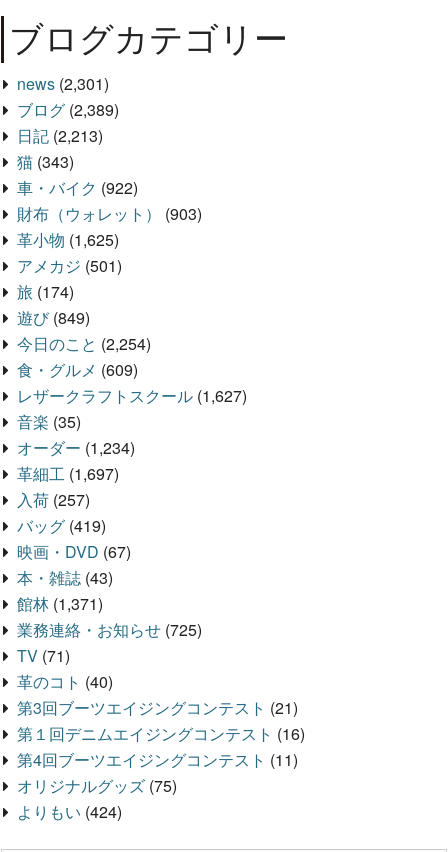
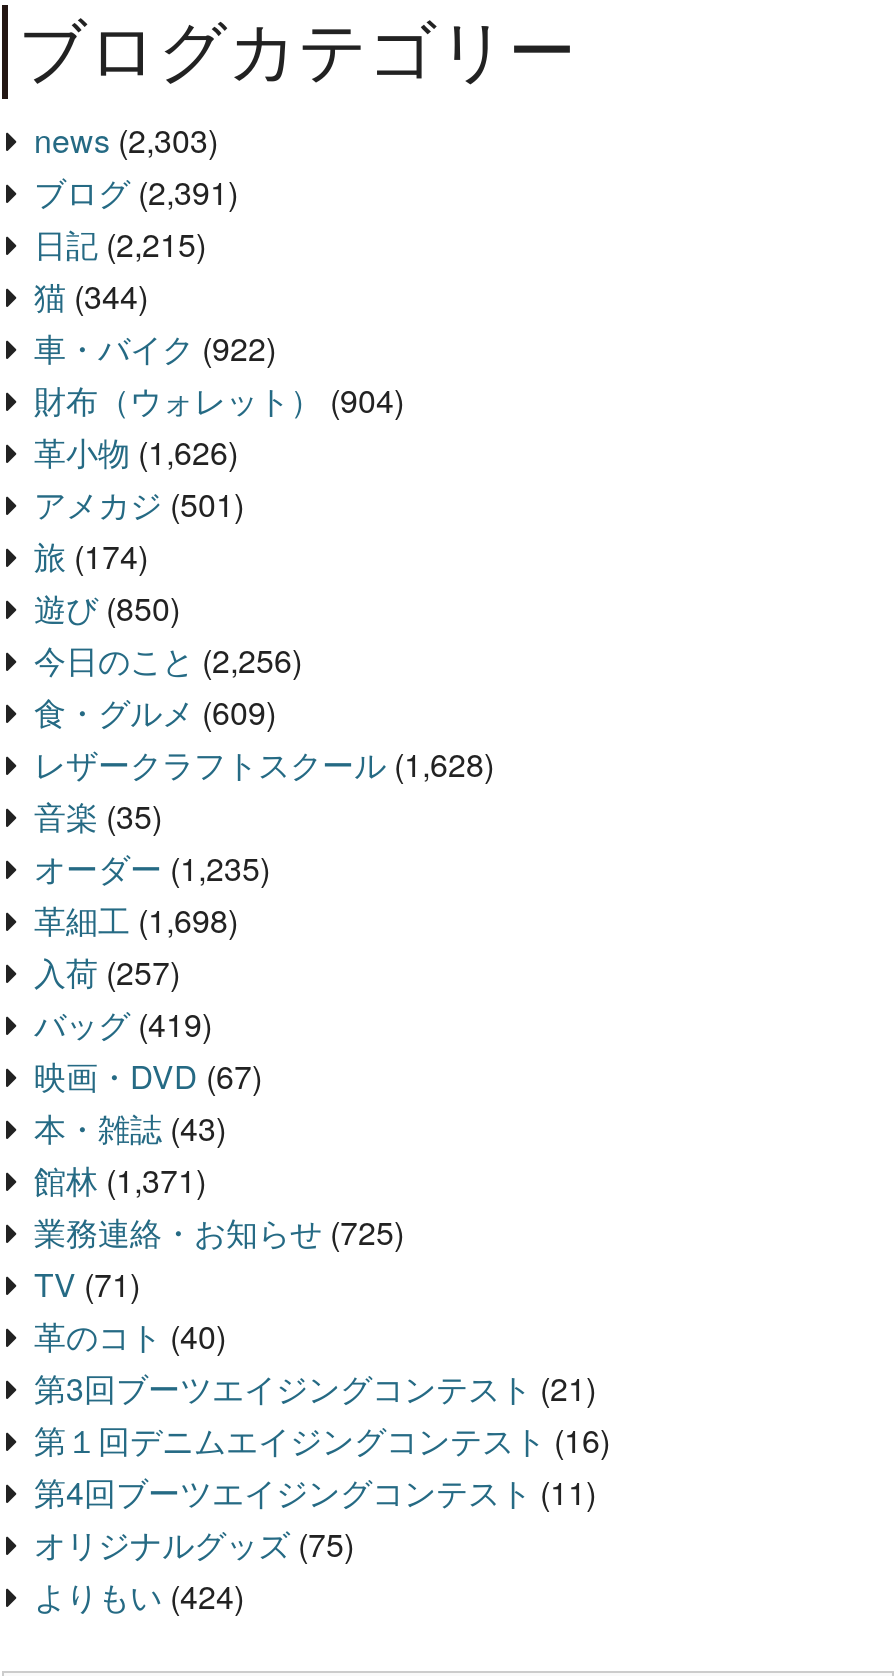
- news (2,301)
+ news (2,303)

- ブログ(2,389)
+ ブログ(2,391)

- 日記(2,213)
+ 日記(2,215)

- 猫(343)
+ 猫(344)

- 財布（ウォレット）(903)
+ 財布（ウォレット）(904)

- 革小物(1,625)
+ 革小物(1,626)

- 遊び(849)
+ 遊び(850)

- 今日のこと(2,254)
+ 今日のこと(2,256)

- レザークラフトスクール(1,627)
+ レザークラフトスクール(1,628)

- オーダー(1,234)
+ オーダー(1,235)

- 革細工(1,697)
+ 革細工(1,698)
